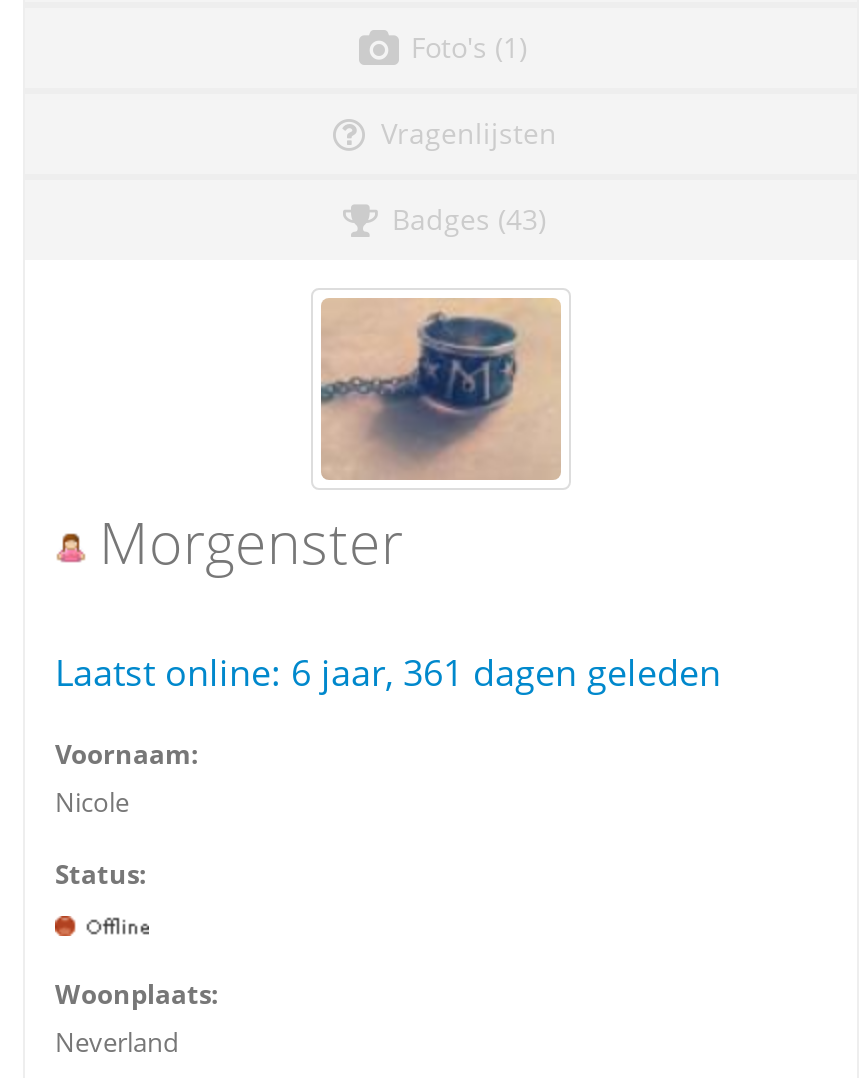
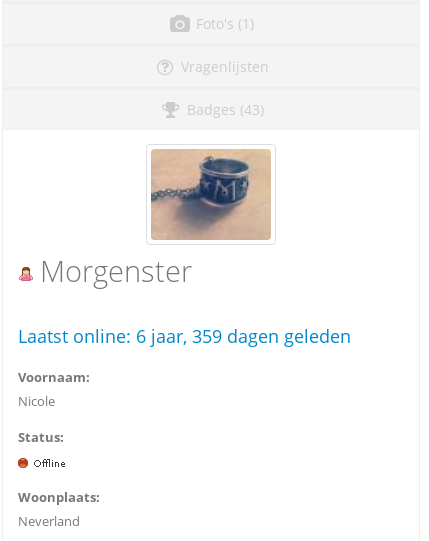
- Laatst online: 6 jaar, 361 dagen geleden
+ Laatst online: 6 jaar, 359 dagen geleden
